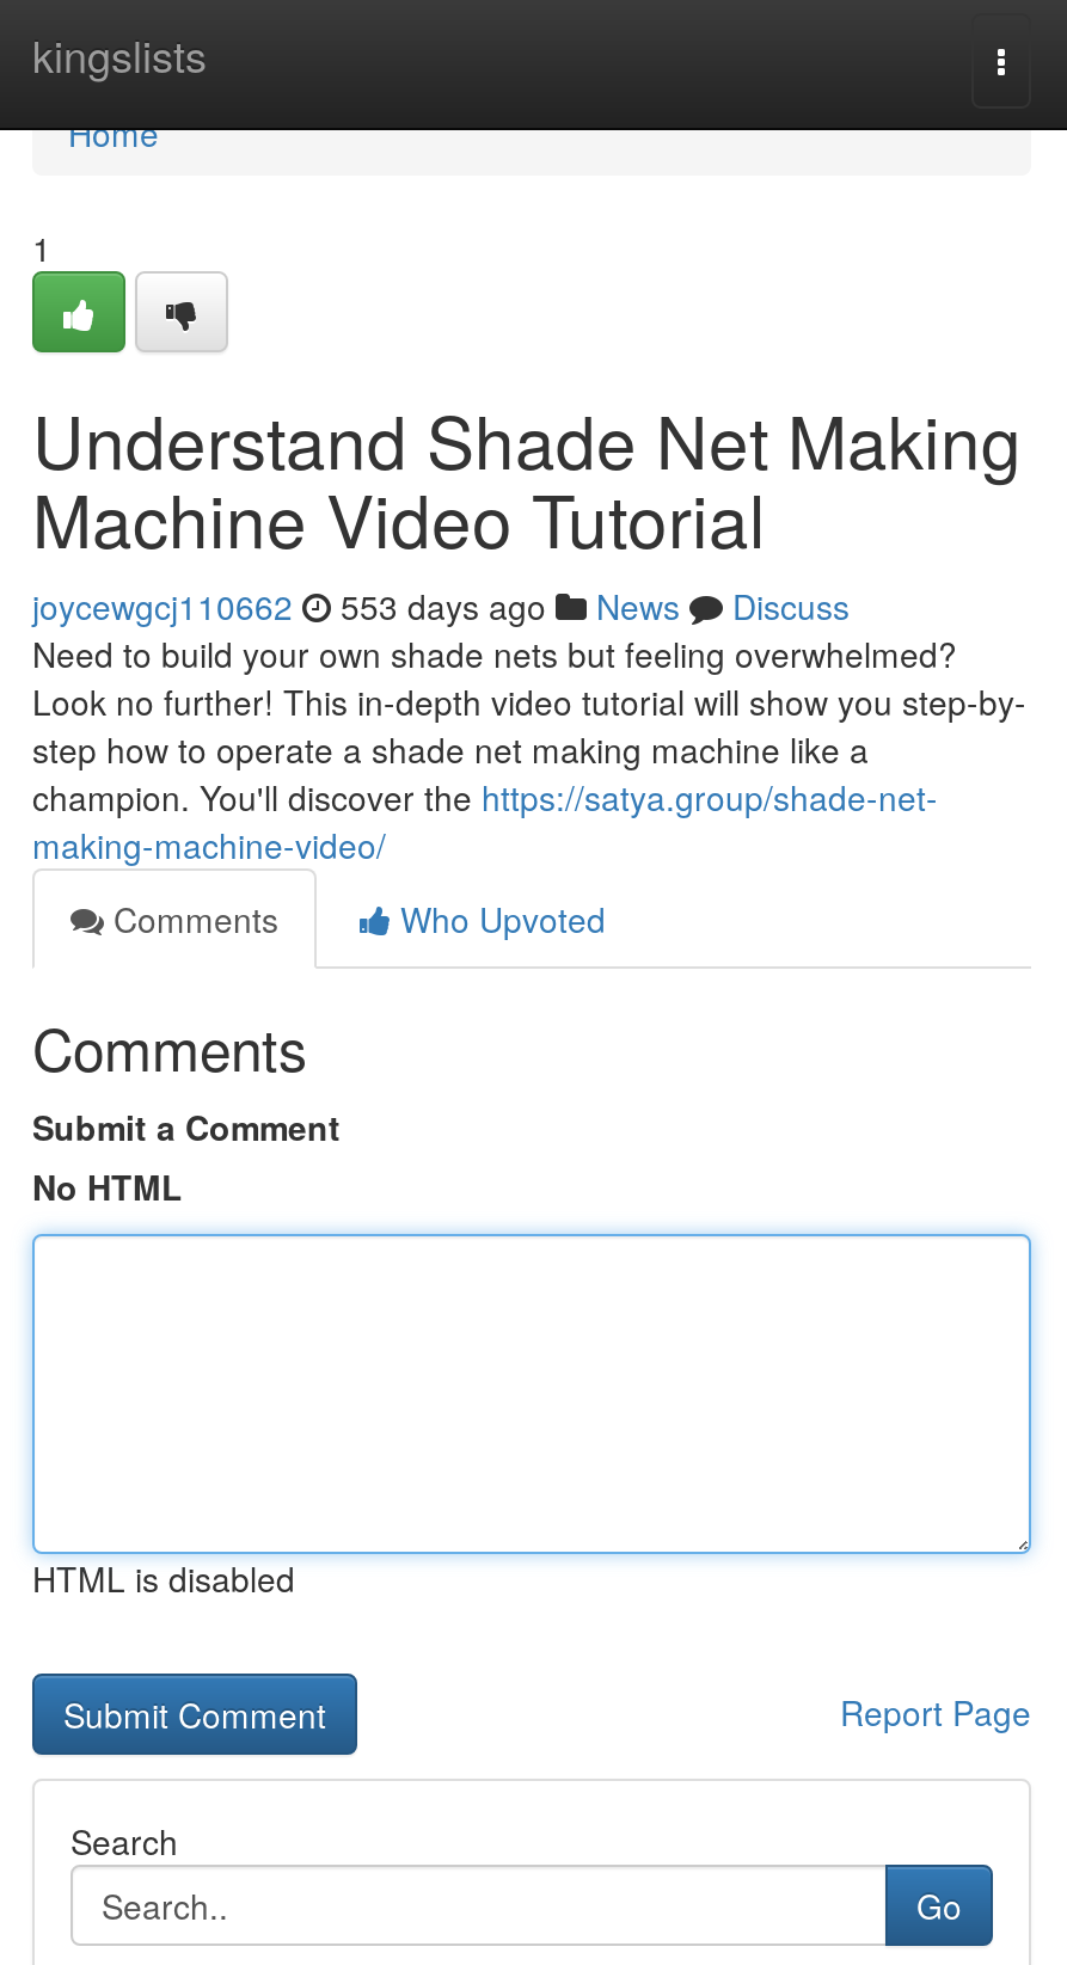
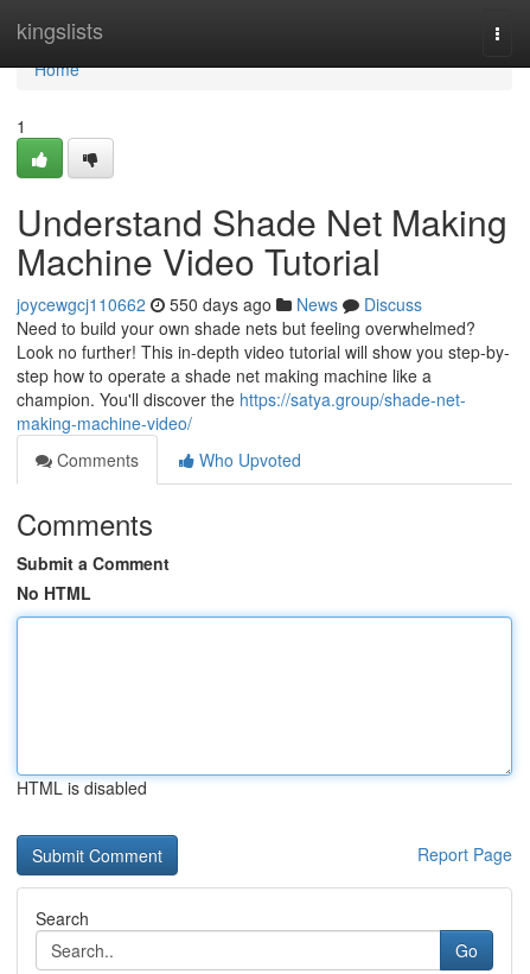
- joycewgcj110662 553 days ago News Discuss
+ joycewgcj110662 550 days ago News Discuss
